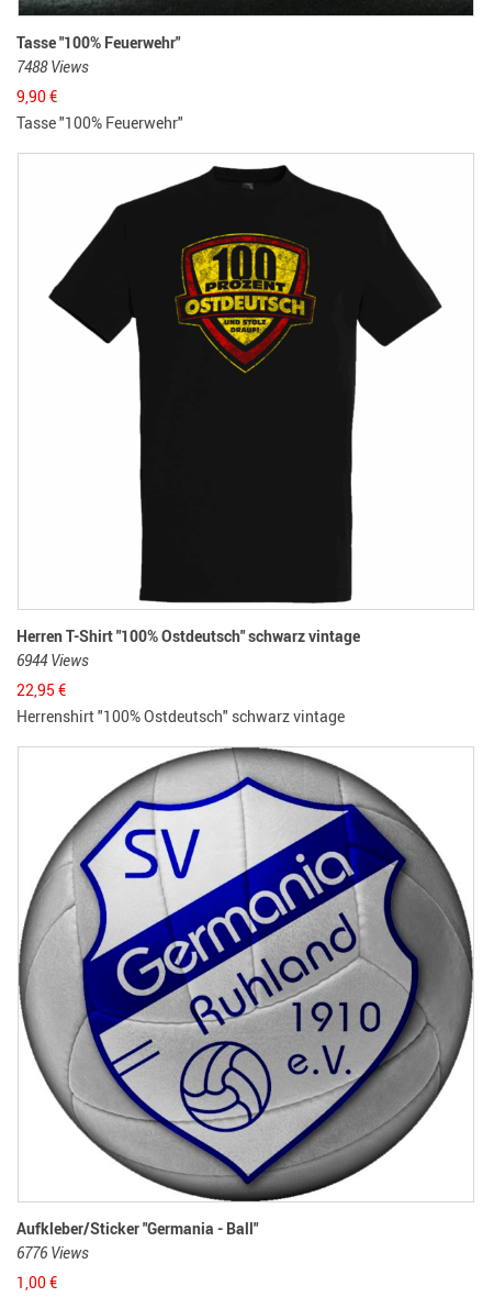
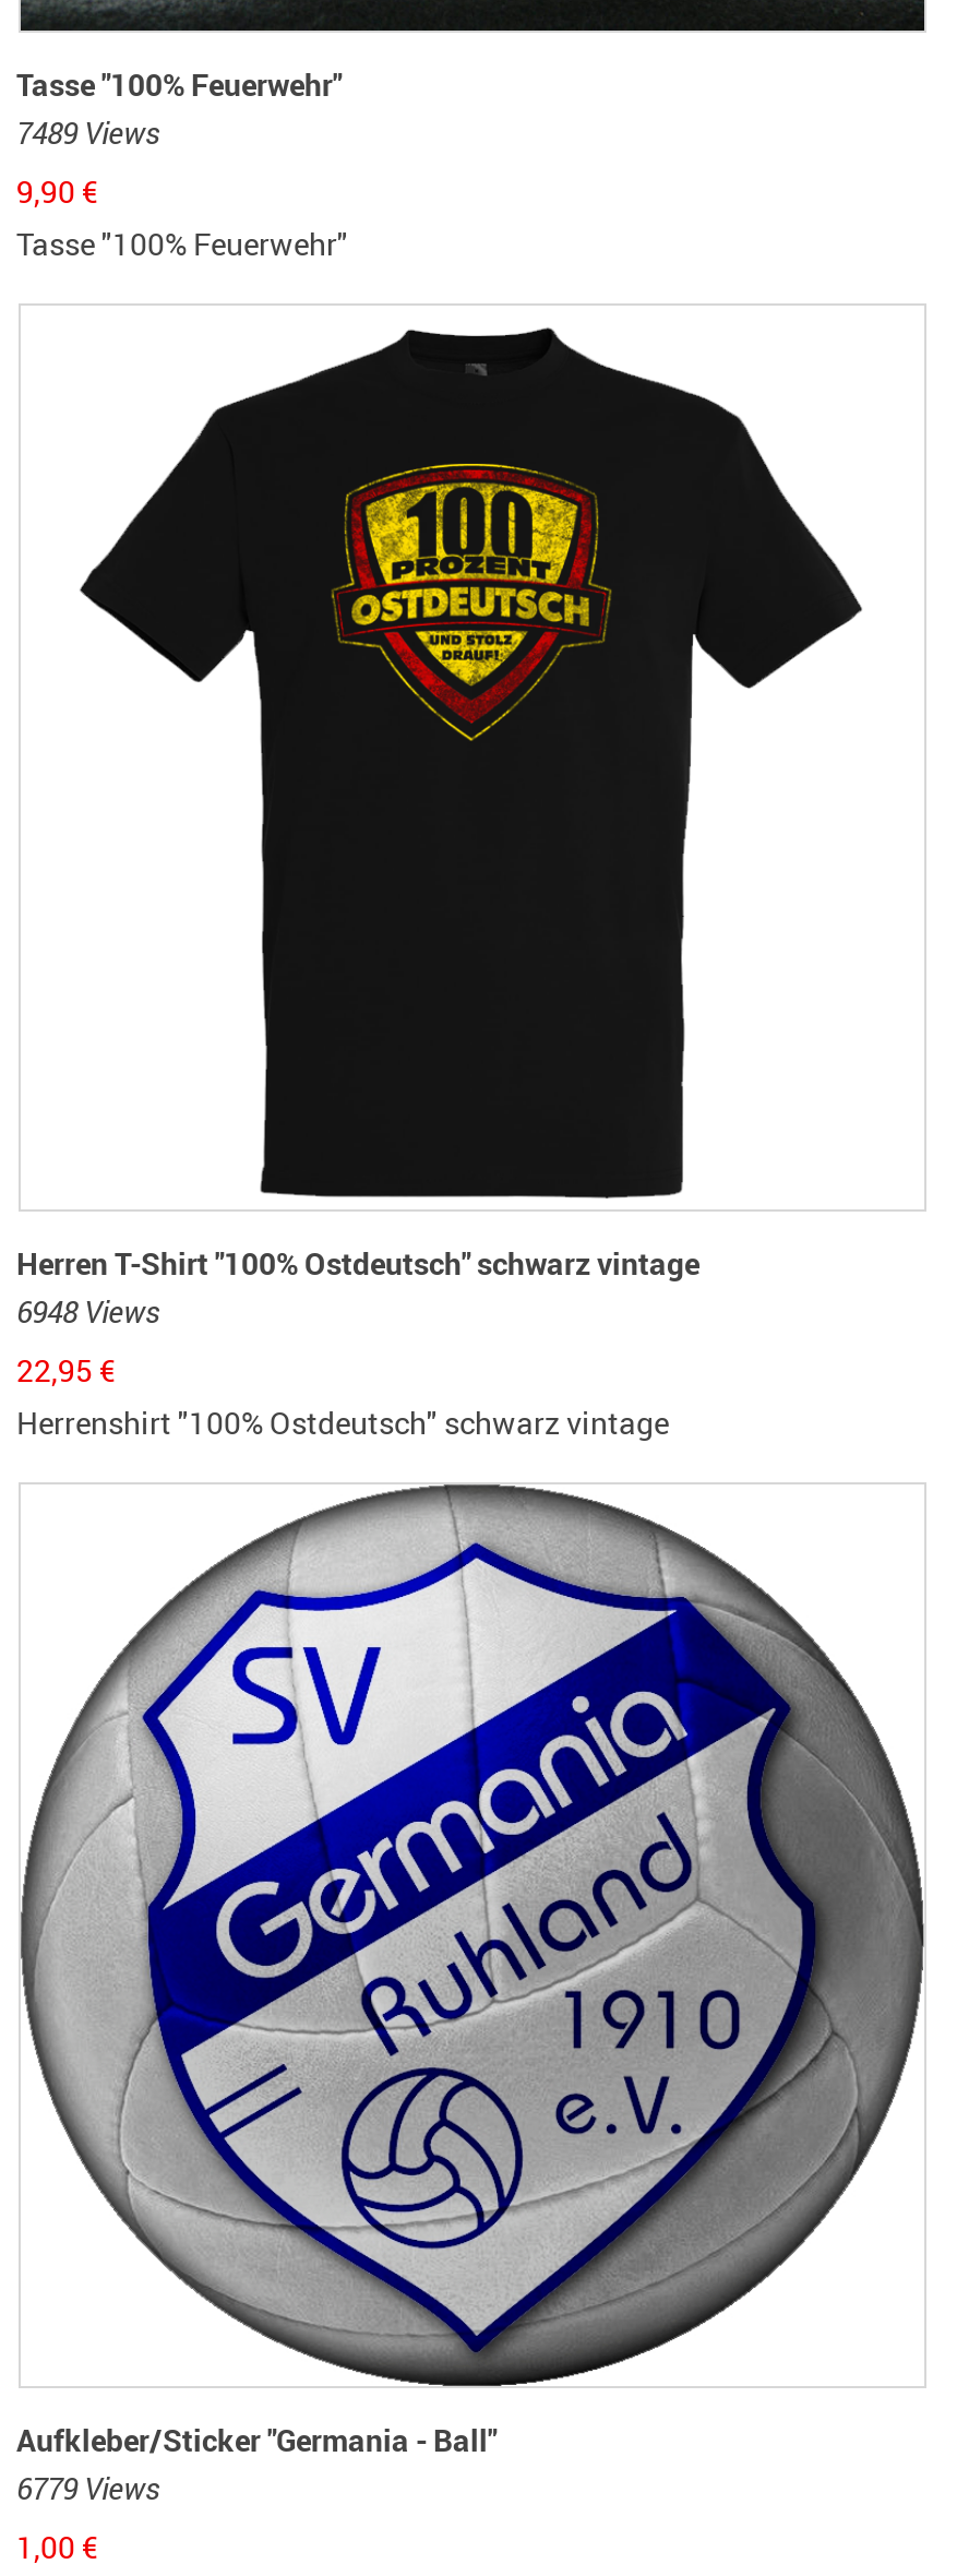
- 7488 Views
+ 7489 Views

- 6944 Views
+ 6948 Views

- 6776 Views
+ 6779 Views
